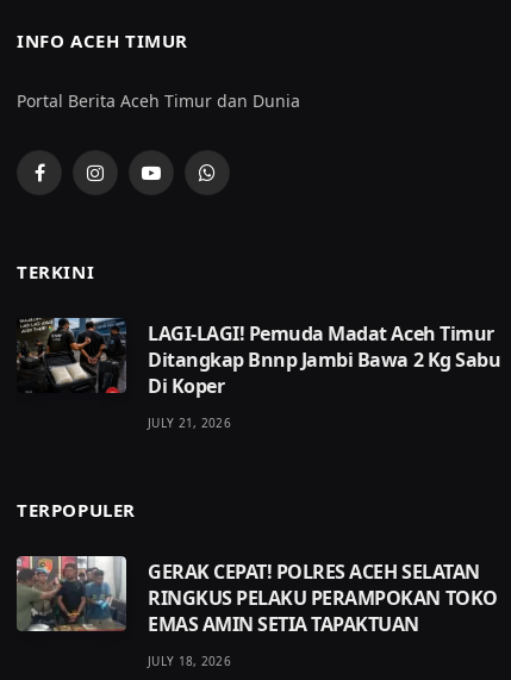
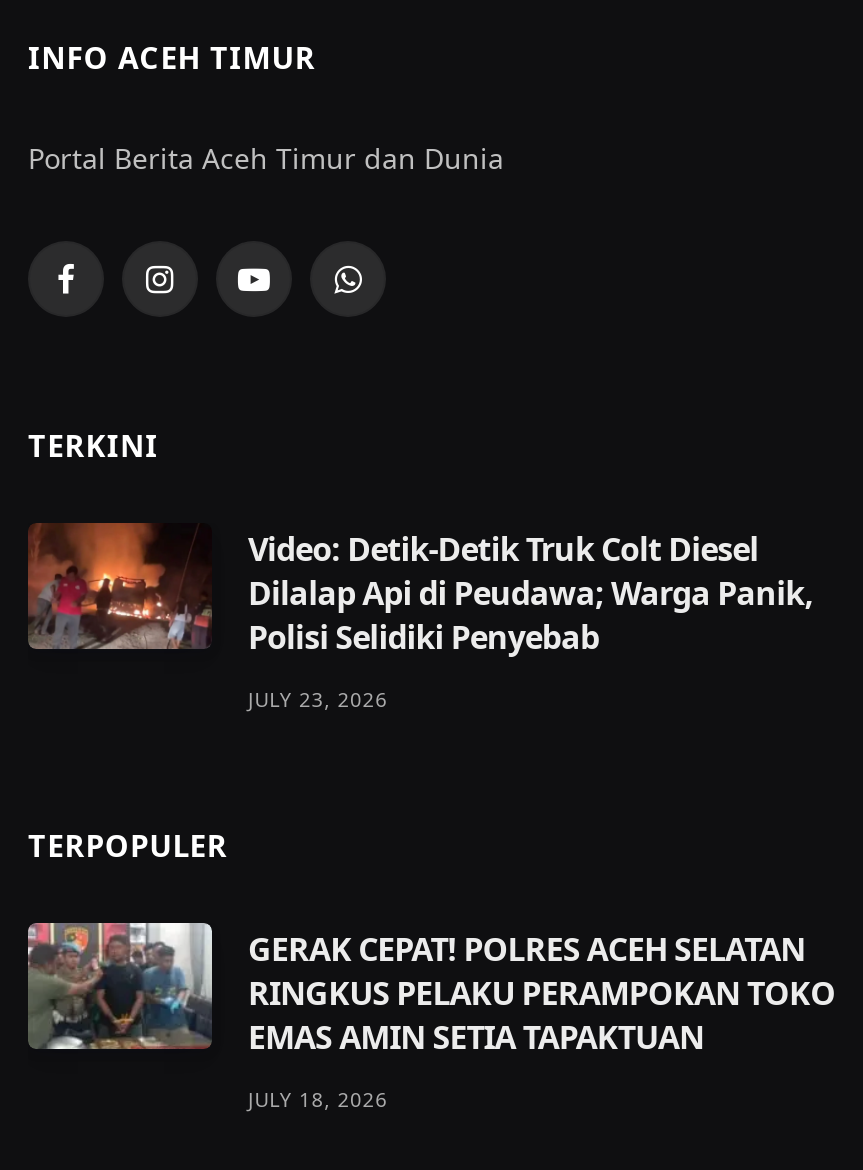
- [image]
- LAGI-LAGI! Pemuda Madat Aceh Timur
- Ditangkap Bnnp Jambi Bawa 2 Kg Sabu
- Di Koper
+ [image]
+ Video: Detik-Detik Truk Colt Diesel
+ Dilalap Api di Peudawa; Warga Panik,
+ Polisi Selidiki Penyebab

- JULY 21, 2026
+ JULY 23, 2026
